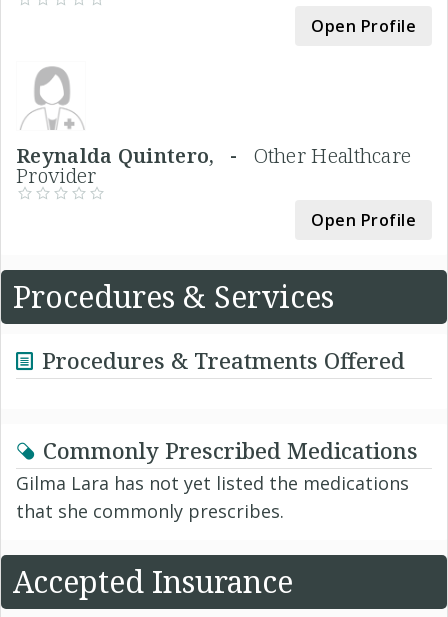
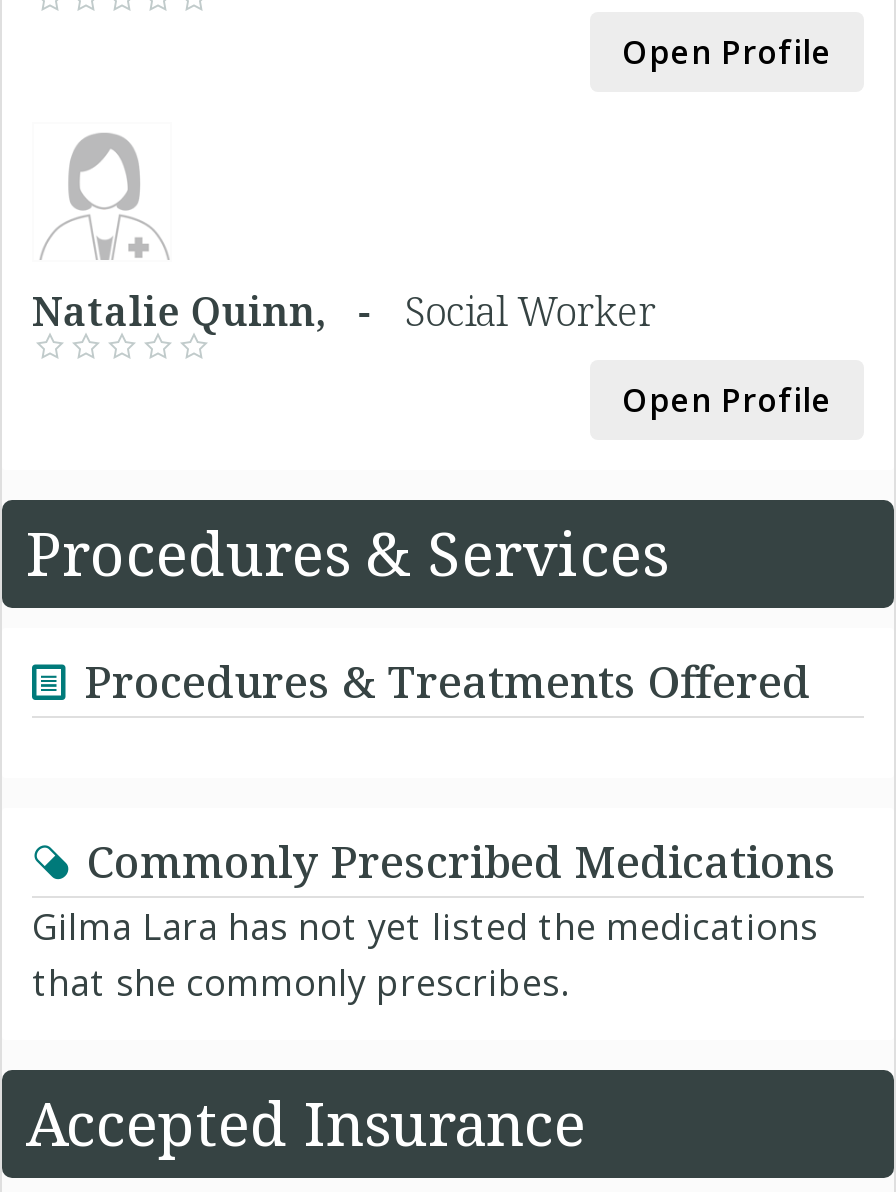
- Reynalda Quintero, - Other Healthcare
- Provider
+ Natalie Quinn, - Social Worker
